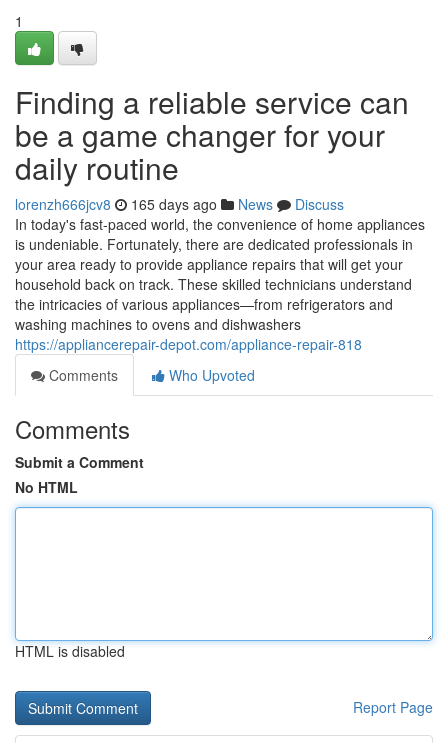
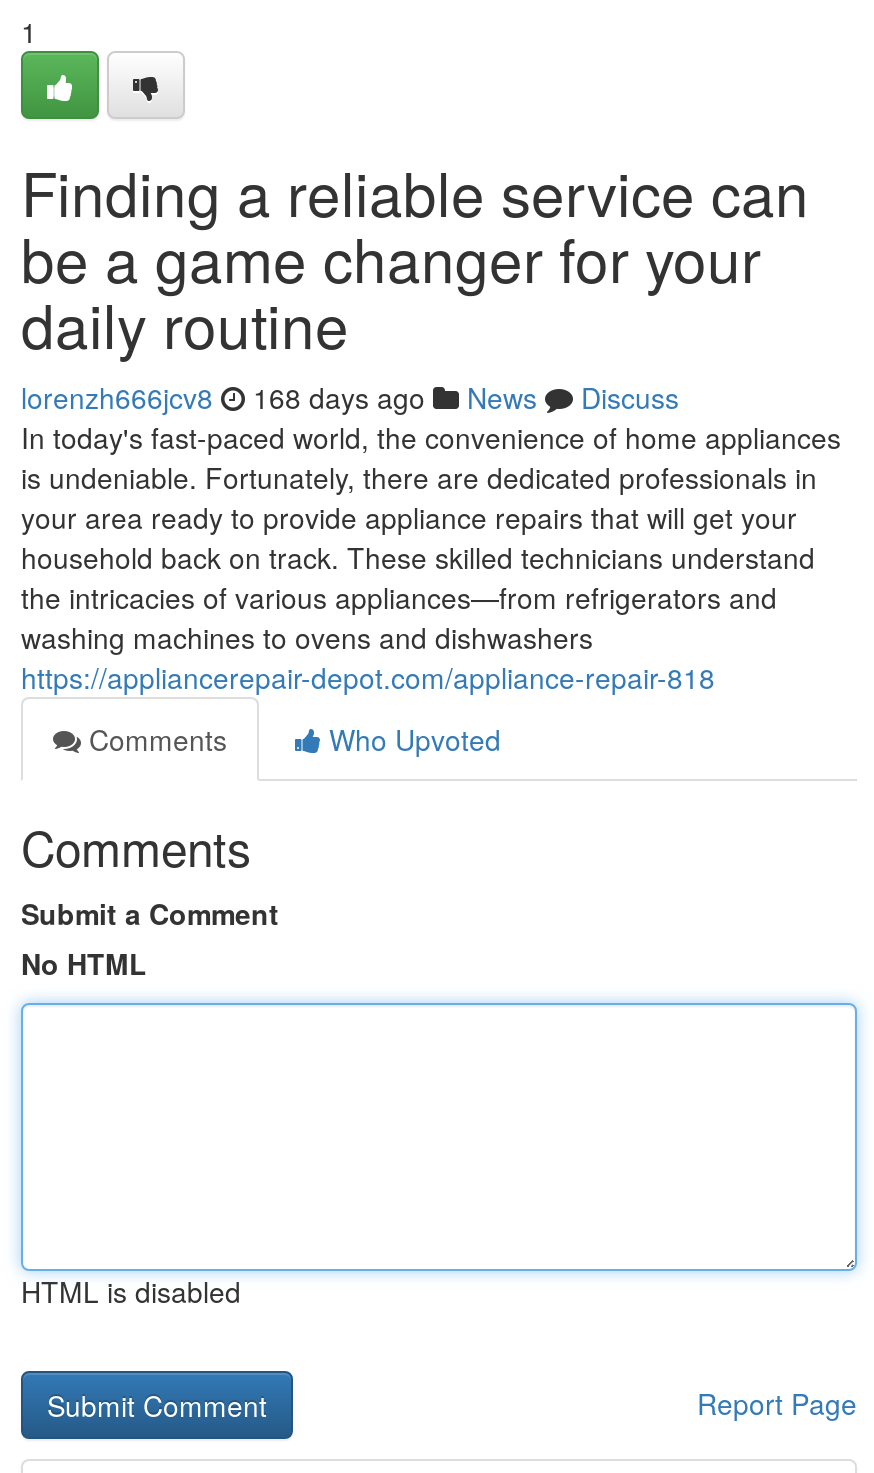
- lorenzh666jcv8 165 days ago News Discuss
+ lorenzh666jcv8 168 days ago News Discuss
